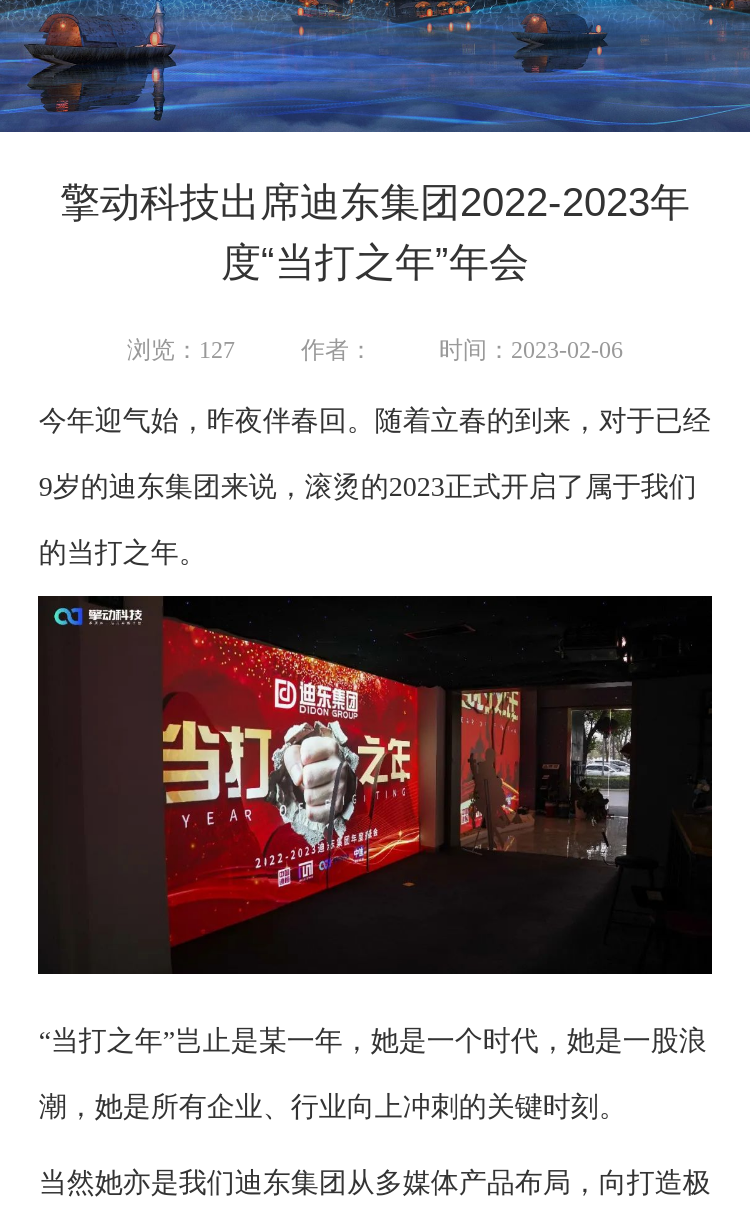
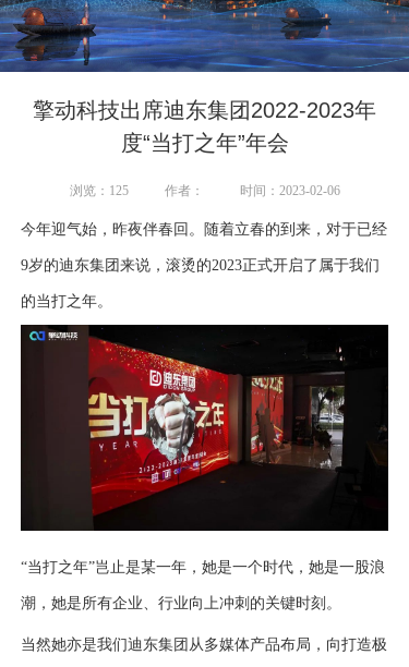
- 浏览：127
+ 浏览：125
